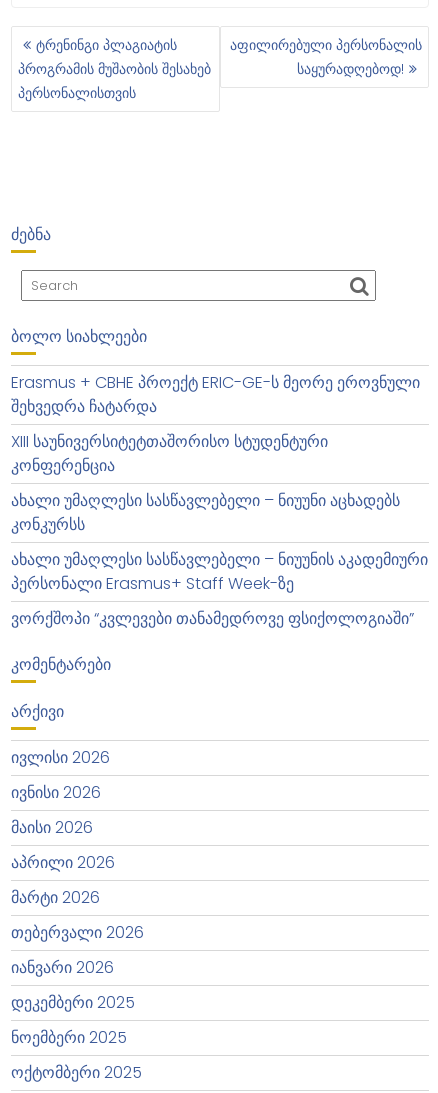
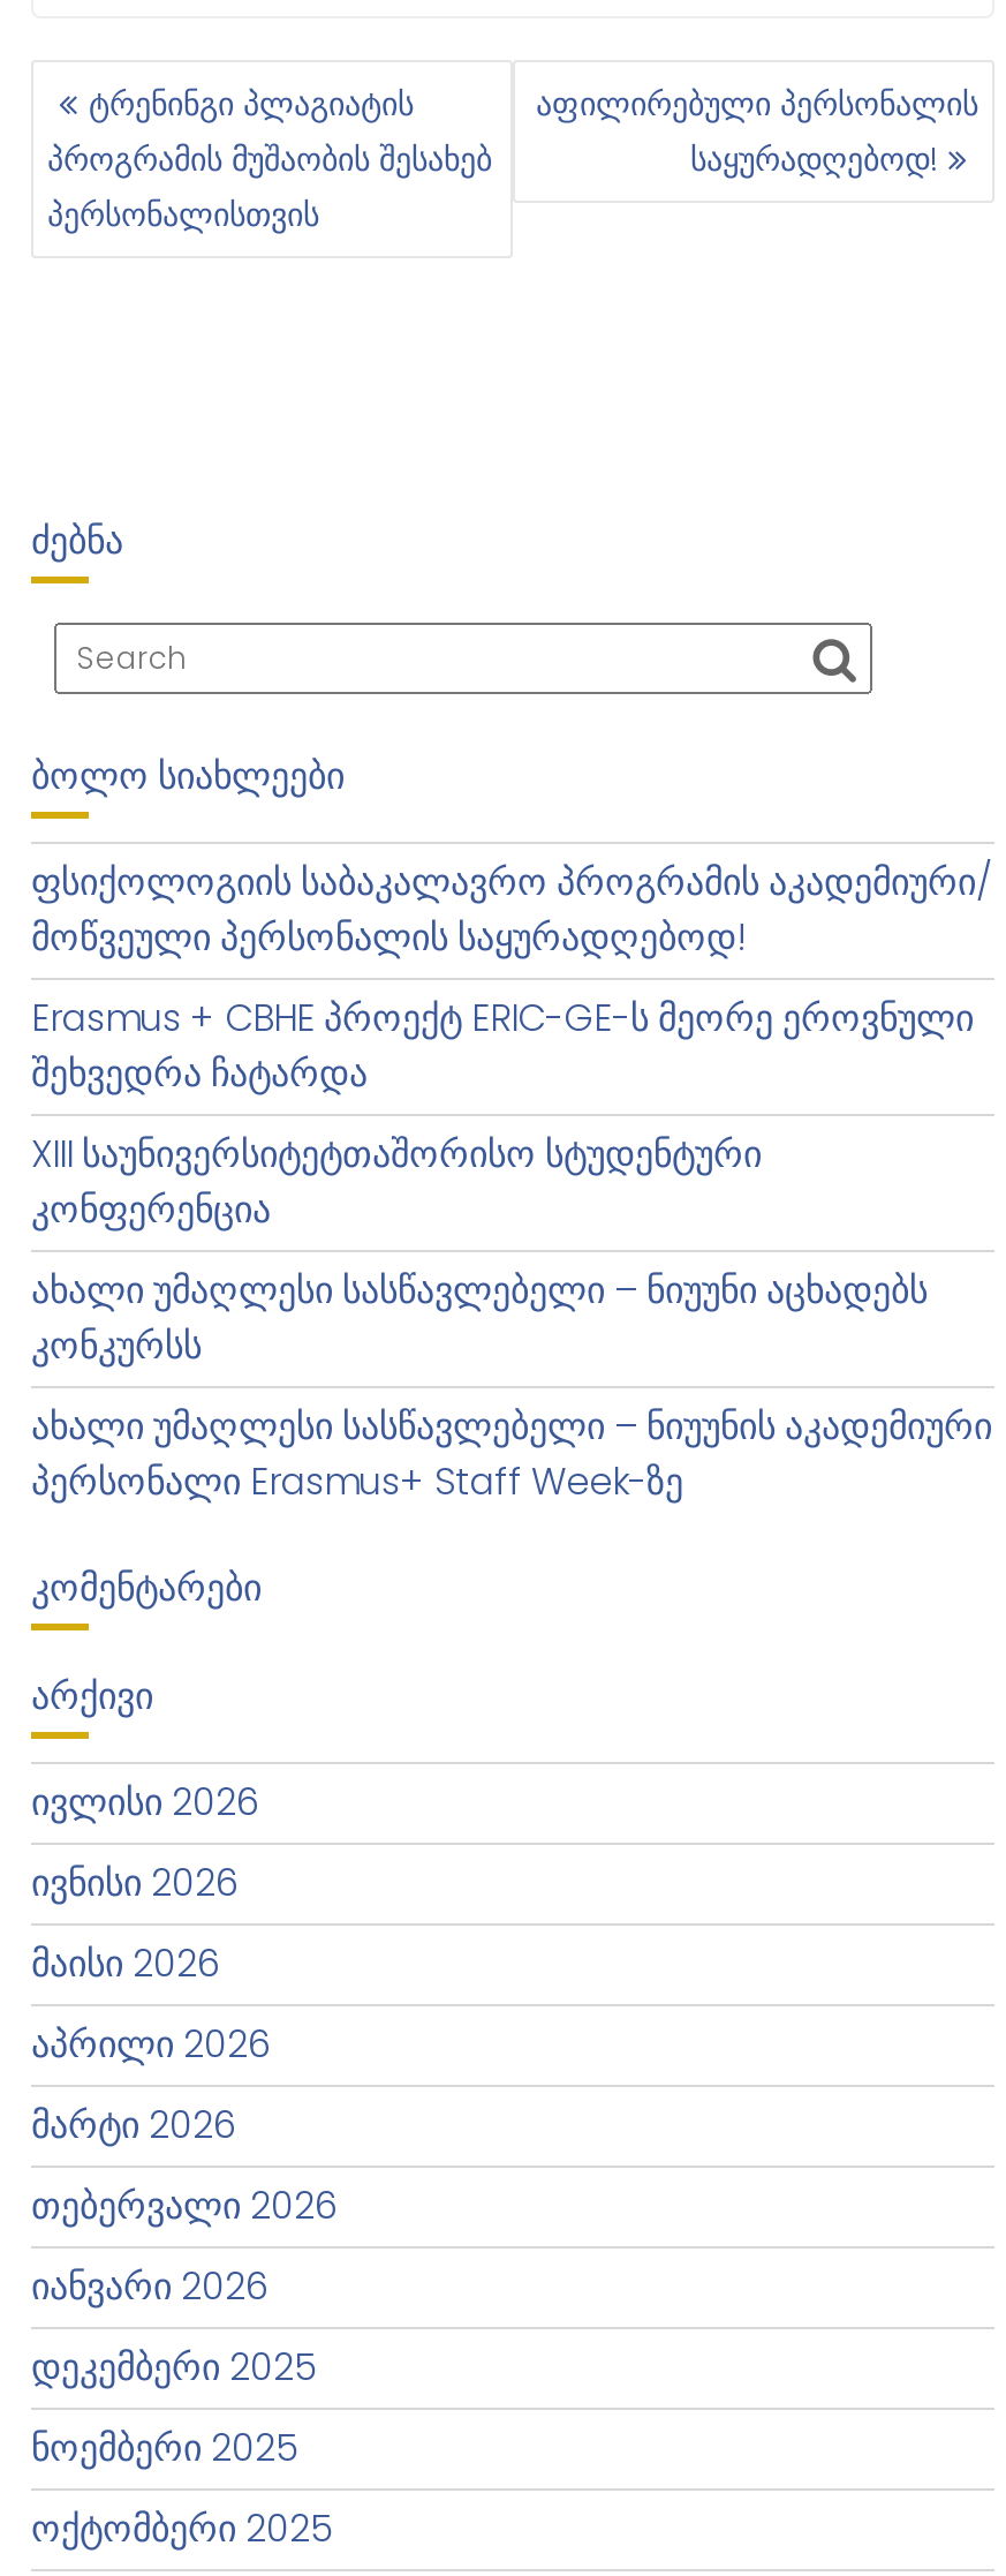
moved down: Erasmus + CBHE პროექტ ERIC-GE-ს მეორე ეროვნული | შეხვედრა ჩატარდა | XIII საუნივერსიტეტთაშორისო სტუდენტური | კონფერენცია | ახალი უმაღლესი სასწავლებელი – ნიუუნი აცხადებს | კონკურსს | ახალი უმაღლესი სასწავლებელი – ნიუუნის აკადემიური | პერსონალი Erasmus+ Staff Week-ზე

+ ფსიქოლოგიის საბაკალავრო პროგრამის აკადემიური/
+ მოწვეული პერსონალის საყურადღებოდ!

- ვორქშოპი “კვლევები თანამედროვე ფსიქოლოგიაში”
